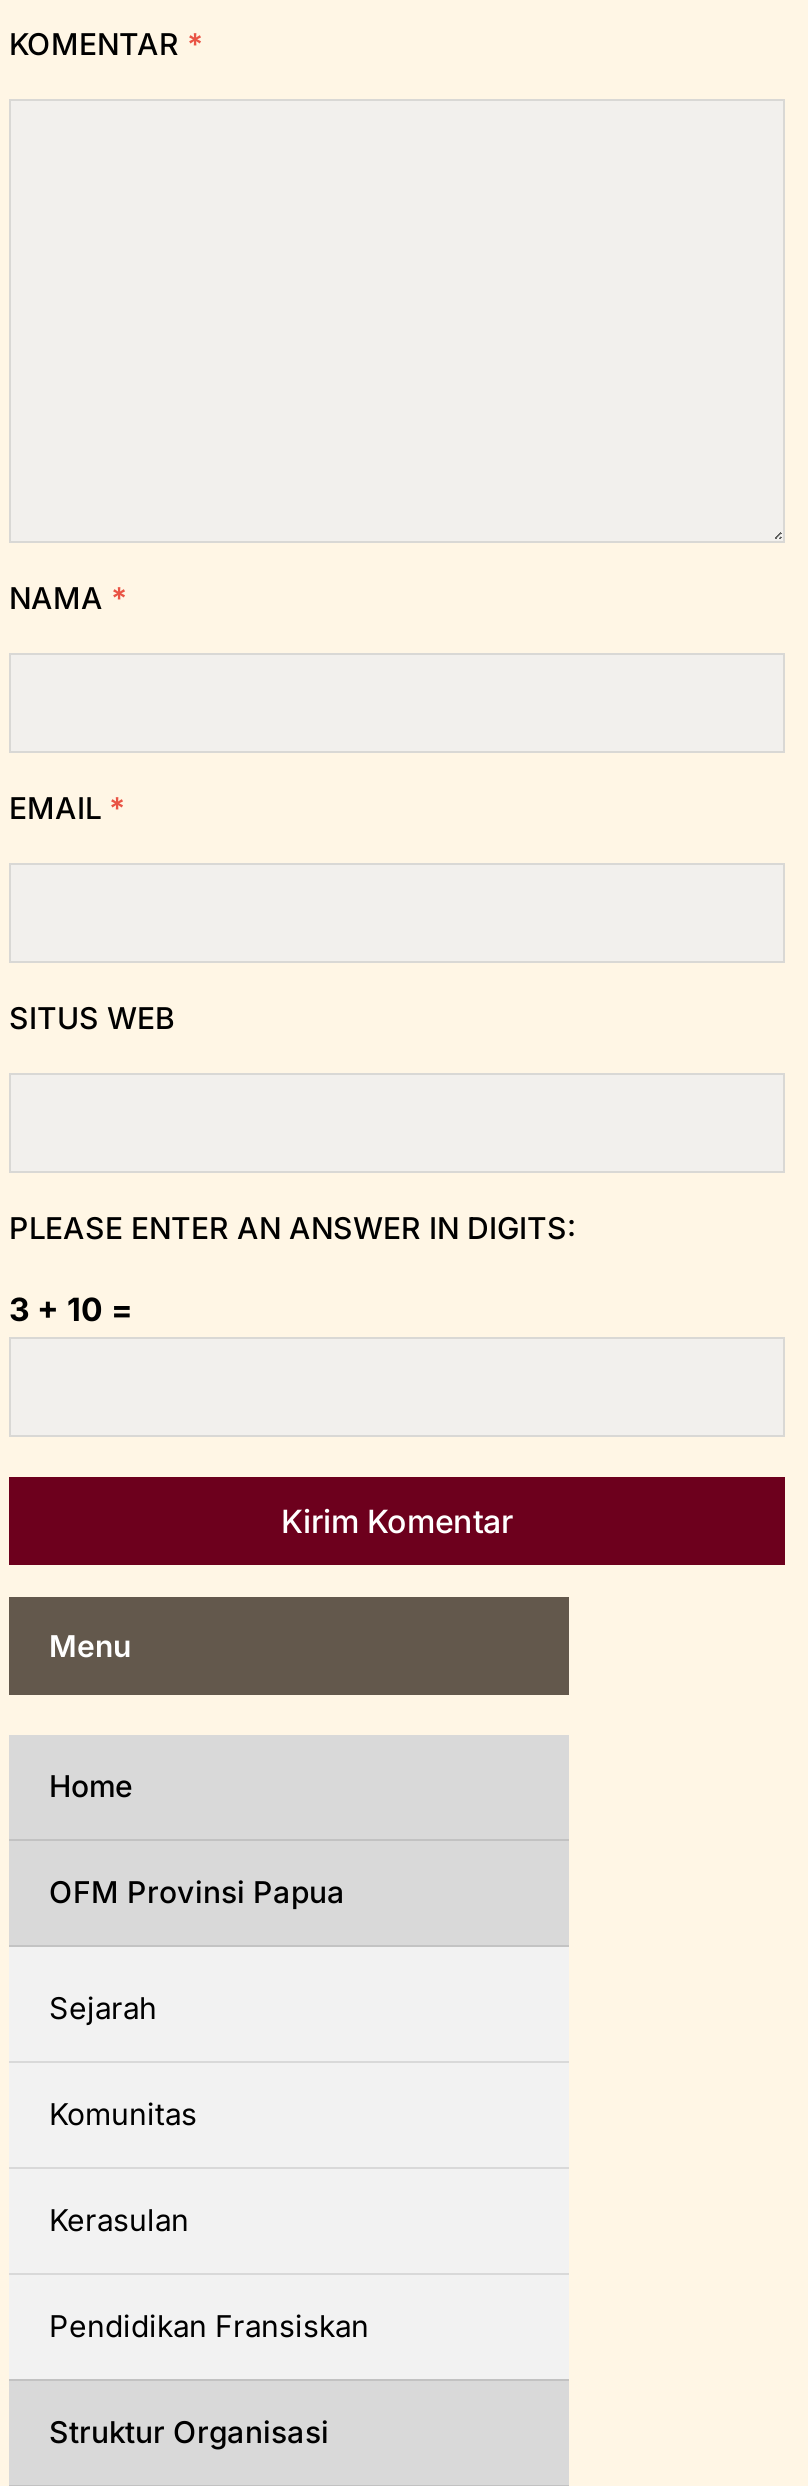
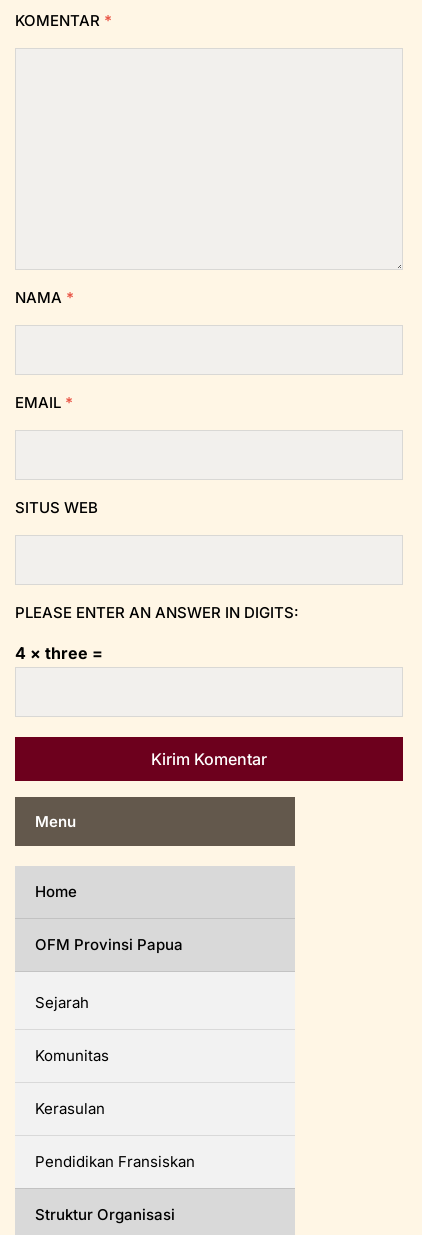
- 3 + 10 =
+ 4 × three =
